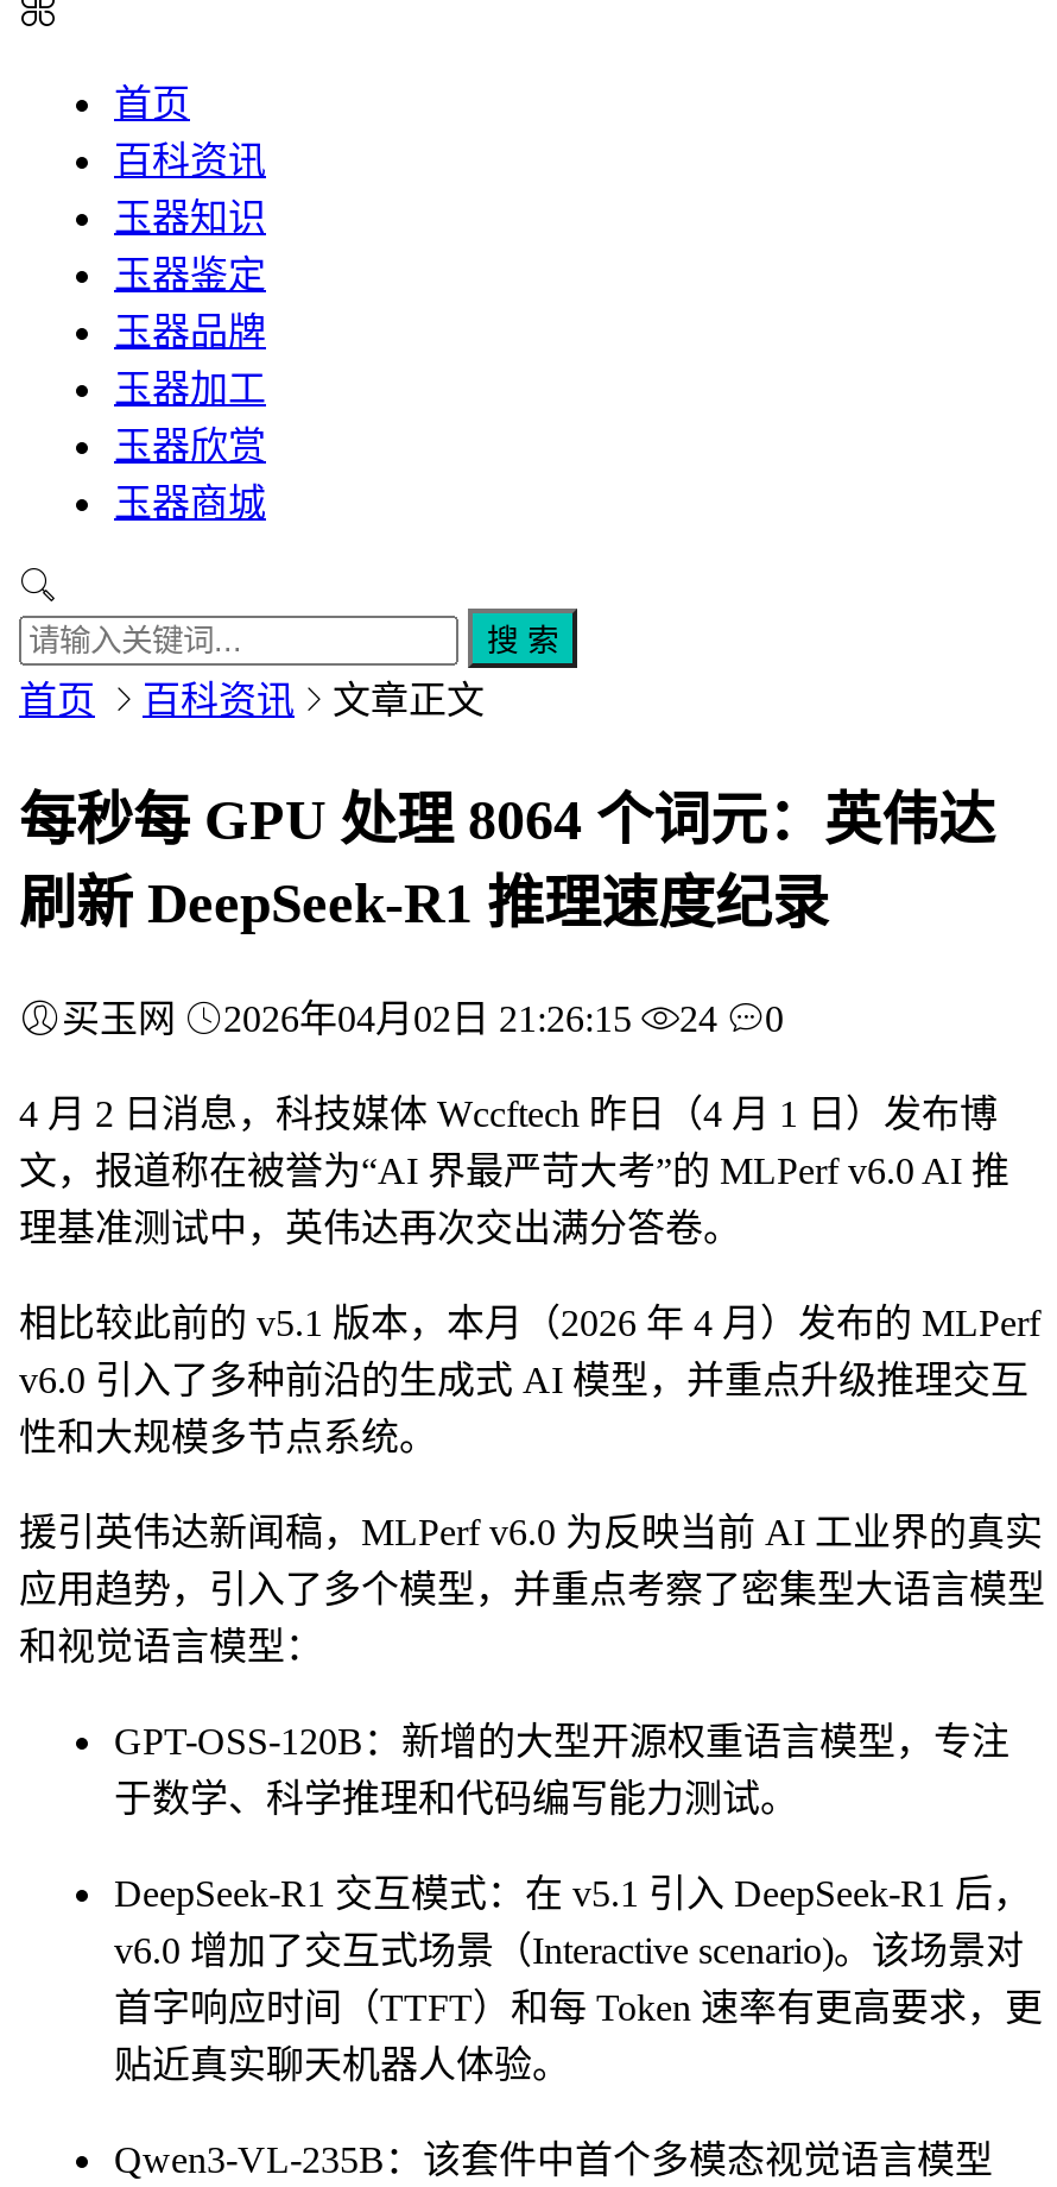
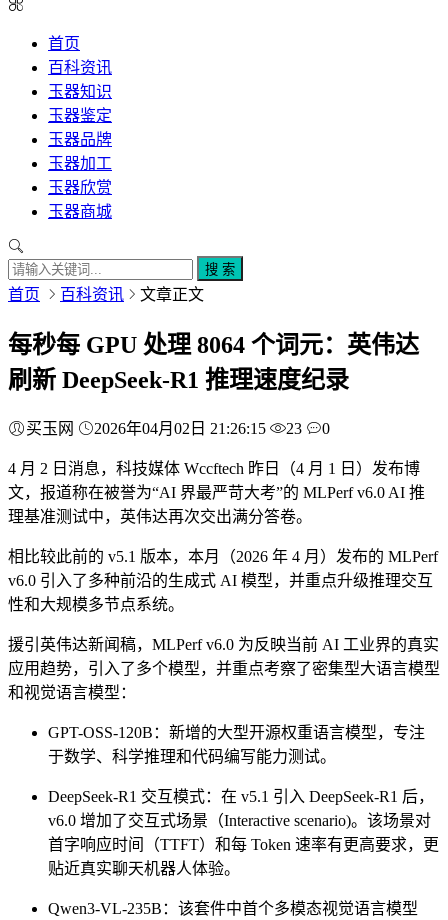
- 买玉网 2026年04月02日 21:26:15 24 0
+ 买玉网 2026年04月02日 21:26:15 23 0
